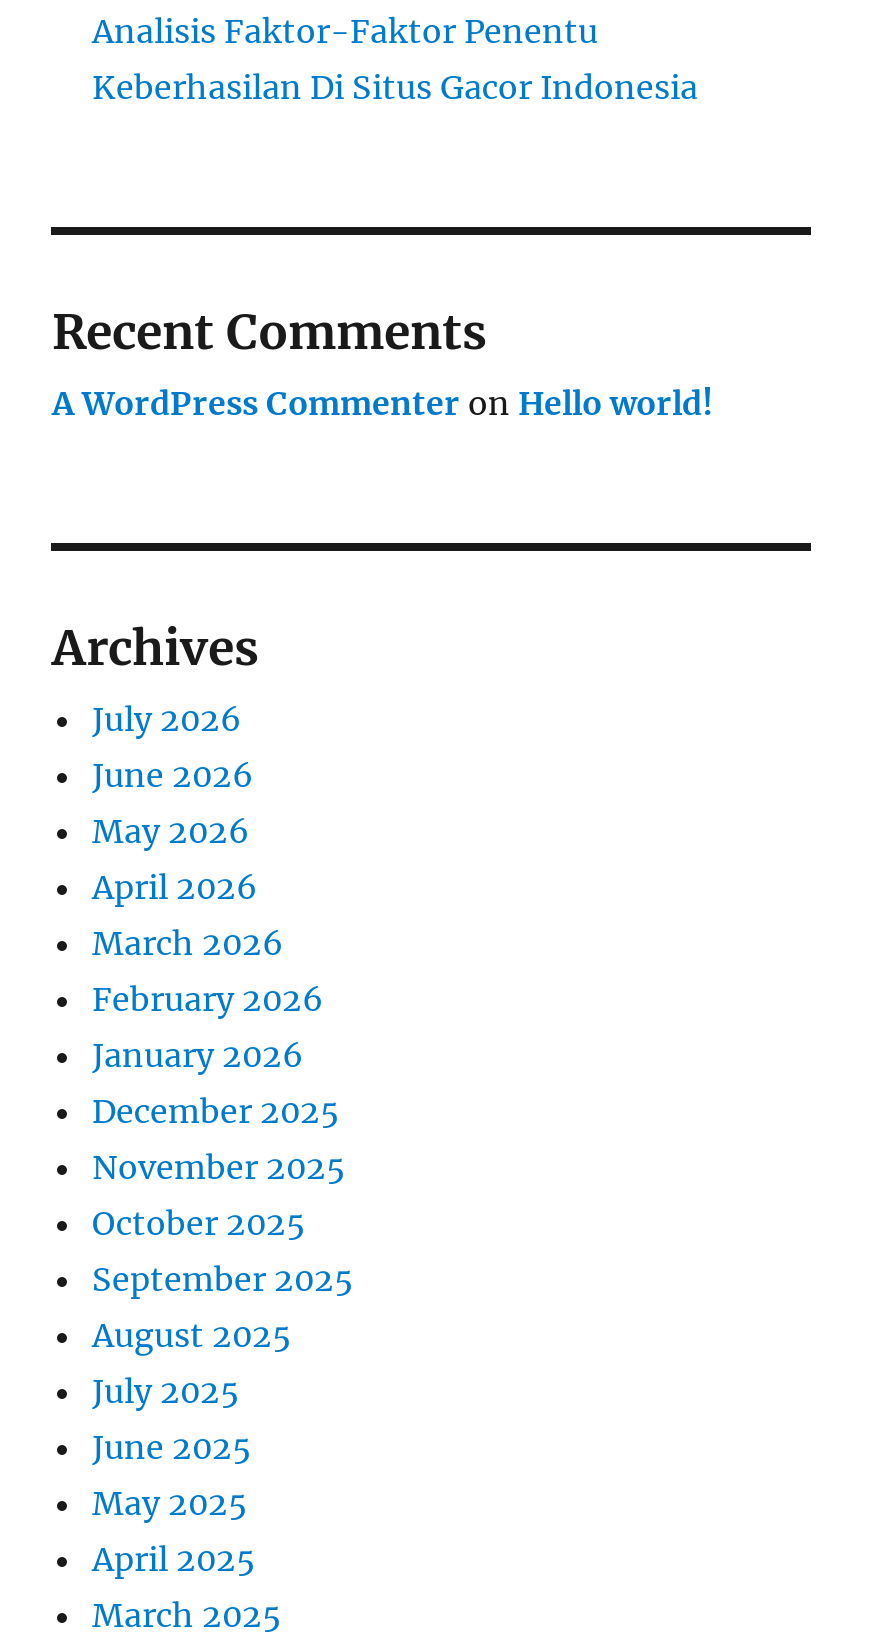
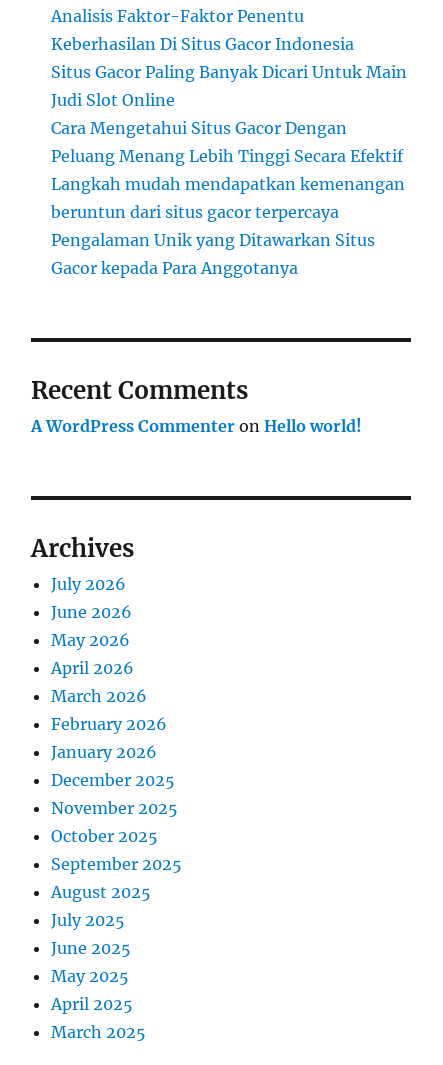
+ Situs Gacor Paling Banyak Dicari Untuk Main
+ Judi Slot Online
+ Cara Mengetahui Situs Gacor Dengan
+ Peluang Menang Lebih Tinggi Secara Efektif
+ Langkah mudah mendapatkan kemenangan
+ beruntun dari situs gacor terpercaya
+ Pengalaman Unik yang Ditawarkan Situs
+ Gacor kepada Para Anggotanya
